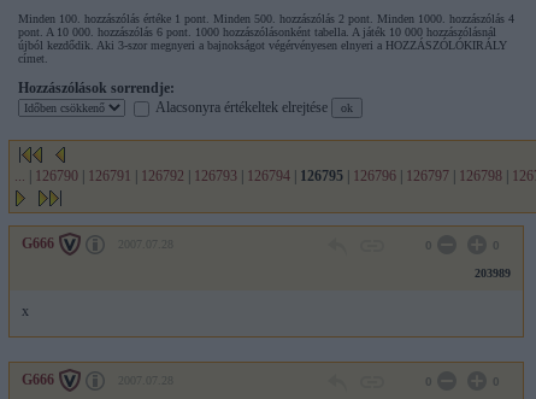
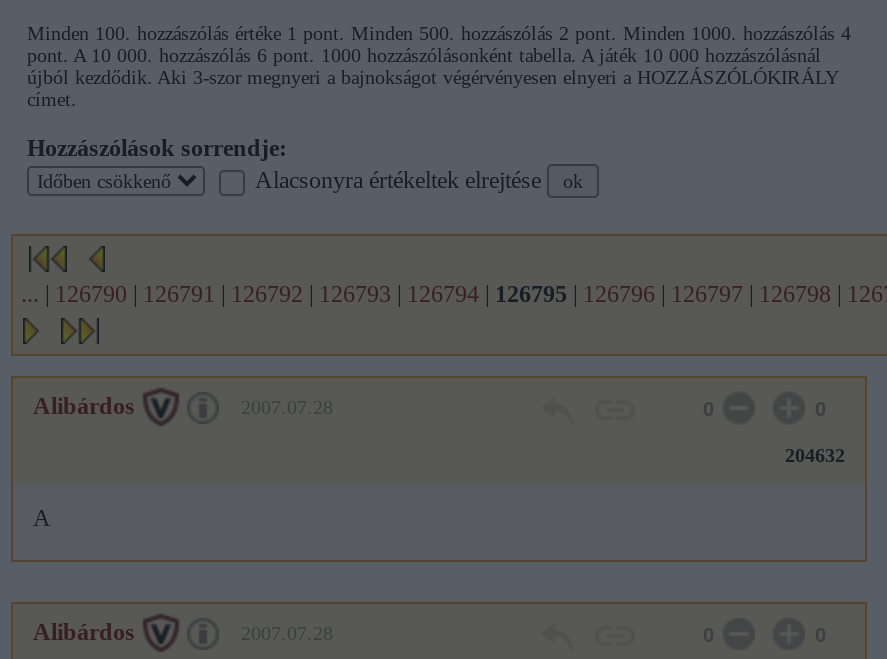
- G666
+ Alibárdos

- 203989
+ 204632

- x
+ A

- G666
+ Alibárdos
